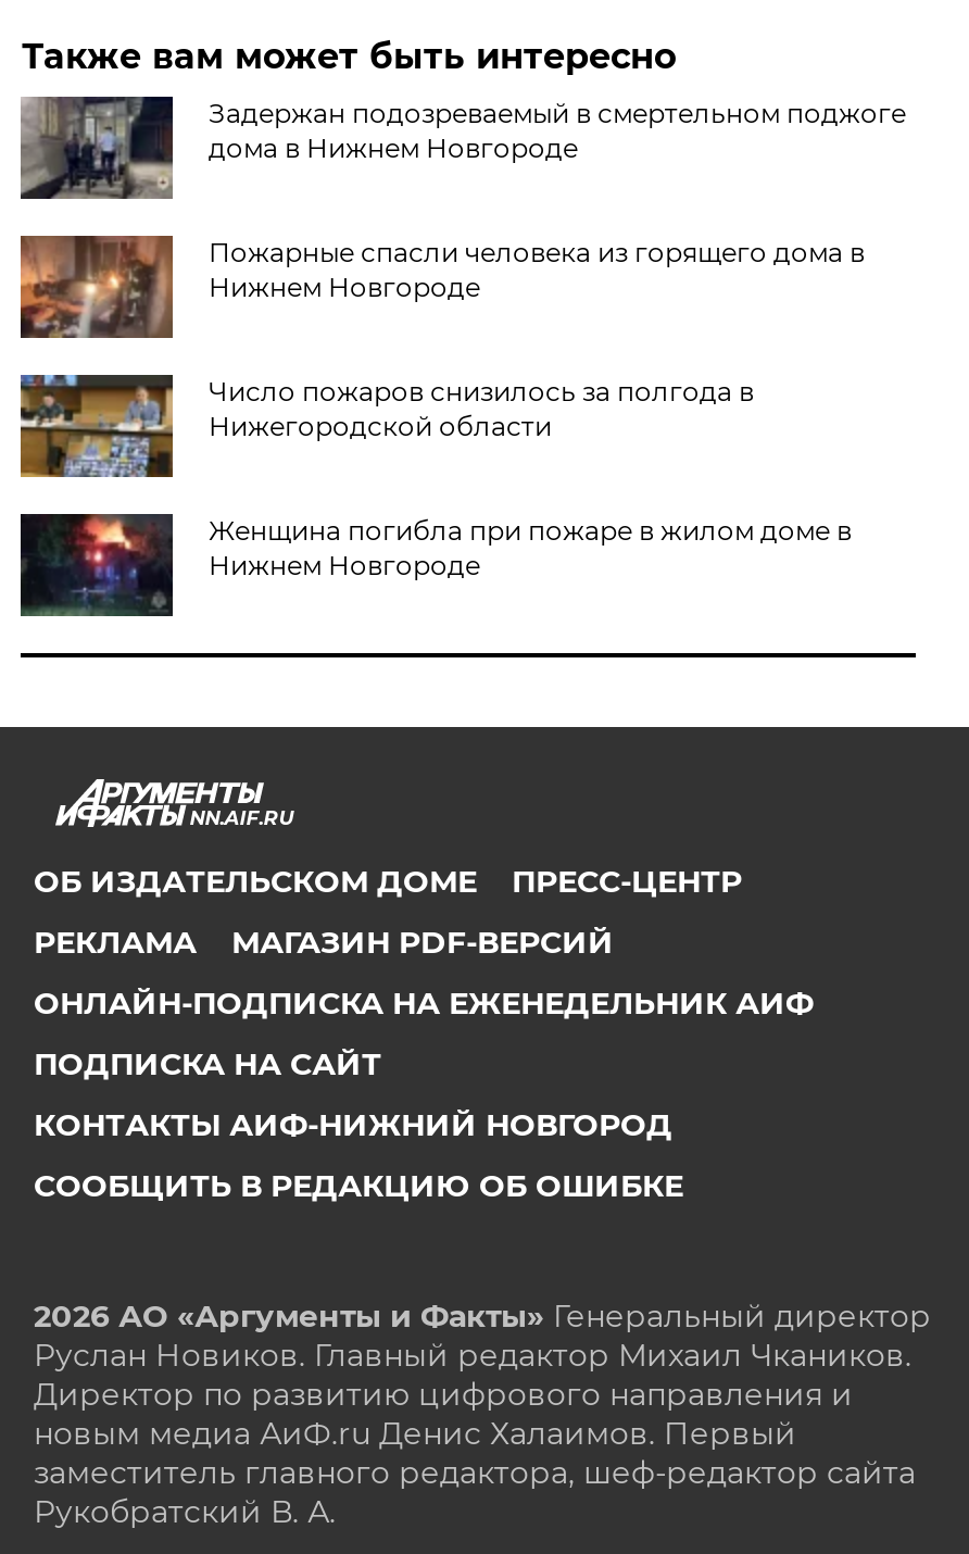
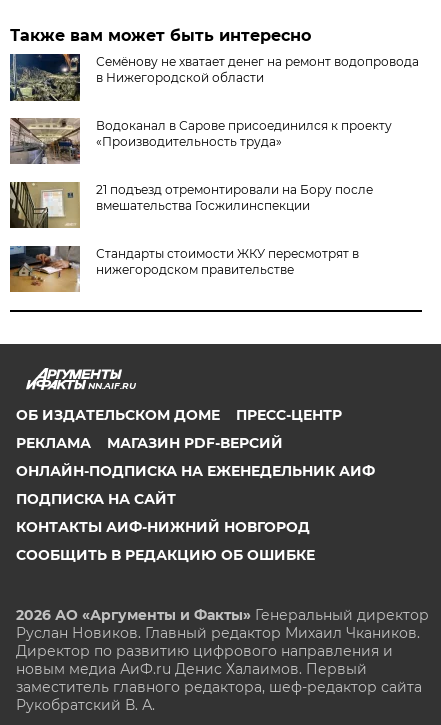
- [image]
- Задержан подозреваемый в смертельном поджоге
- дома в Нижнем Новгороде
+ [image]
+ Семёнову не хватает денег на ремонт водопровода
+ в Нижегородской области

- [image]
- Пожарные спасли человека из горящего дома в
- Нижнем Новгороде
+ [image]
+ Водоканал в Сарове присоединился к проекту
+ «Производительность труда»

- [image]
- Число пожаров снизилось за полгода в
- Нижегородской области
+ [image]
+ 21 подъезд отремонтировали на Бору после
+ вмешательства Госжилинспекции

- [image]
- Женщина погибла при пожаре в жилом доме в
- Нижнем Новгороде
+ [image]
+ Стандарты стоимости ЖКУ пересмотрят в
+ нижегородском правительстве
